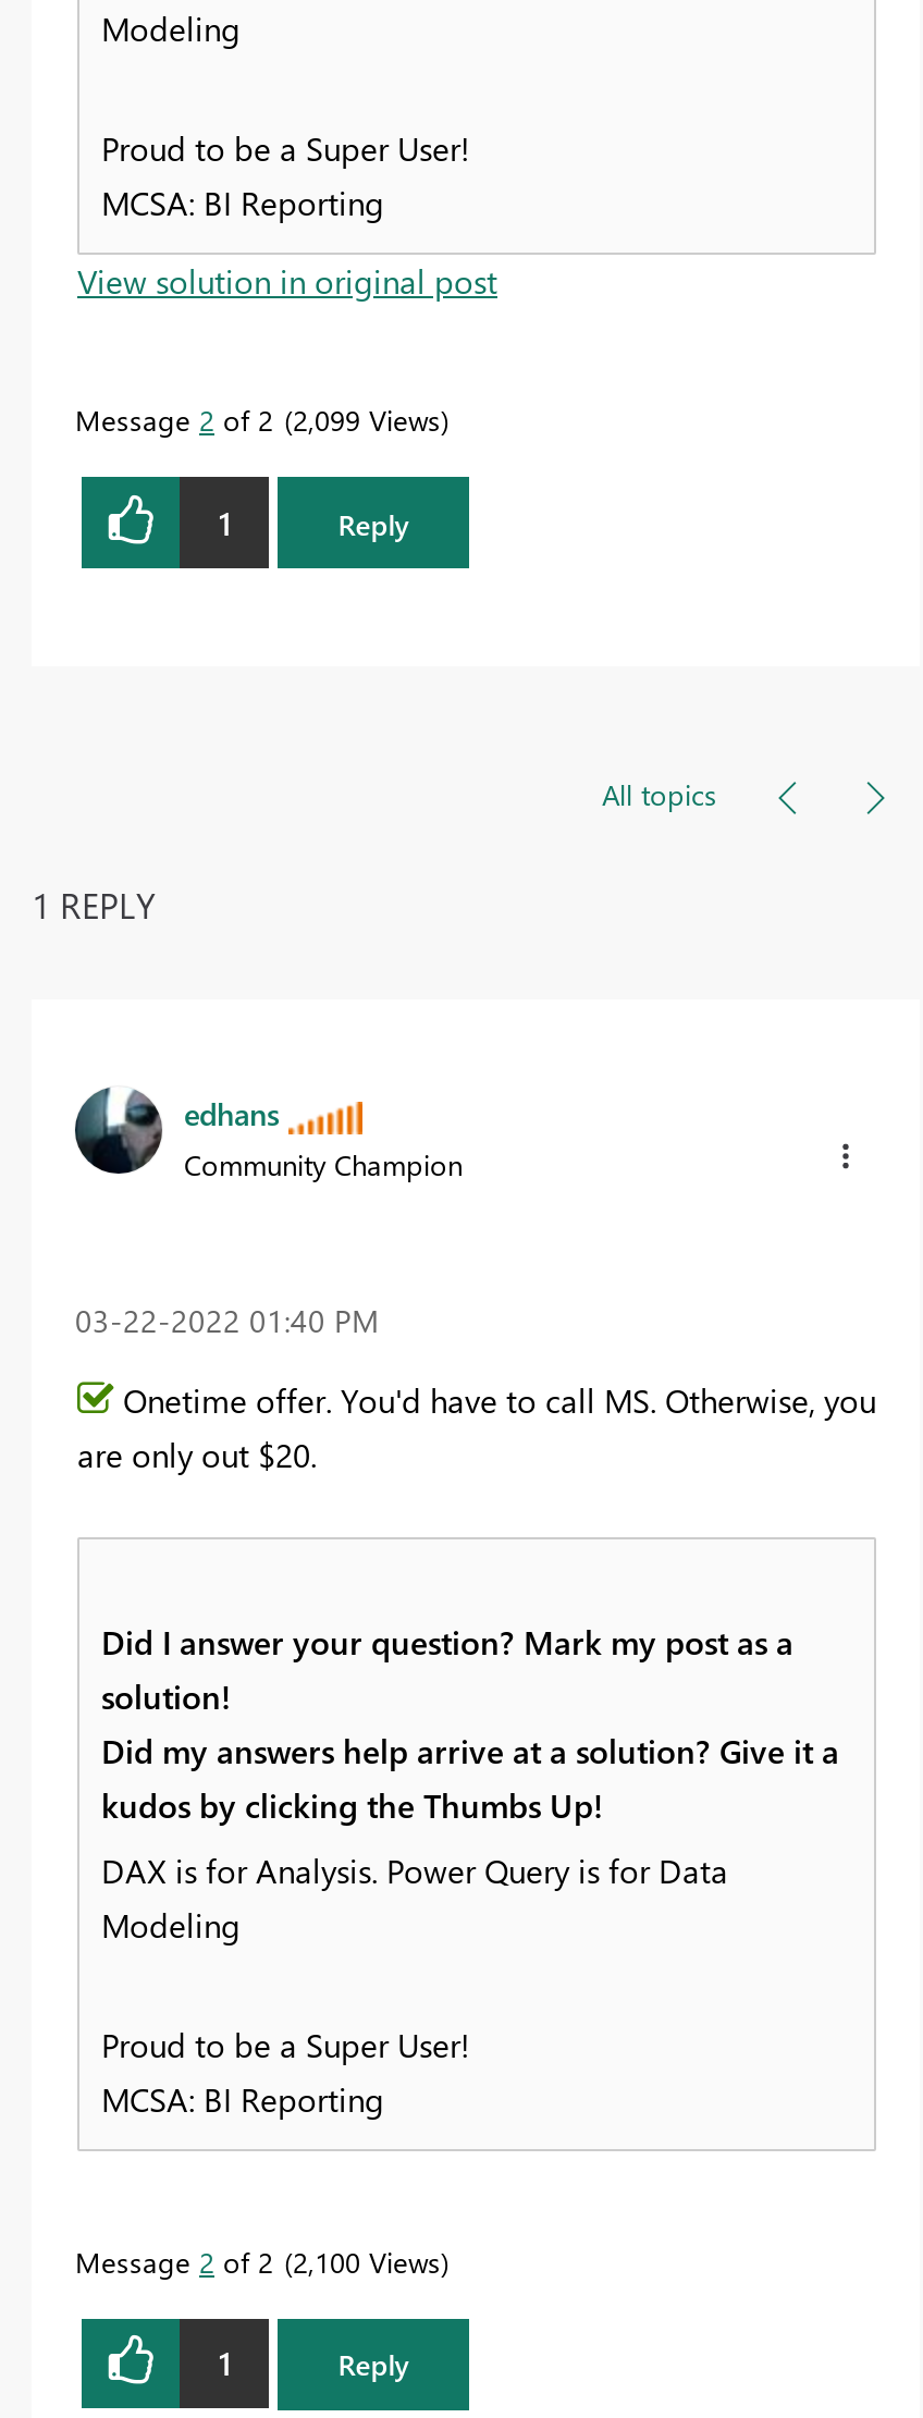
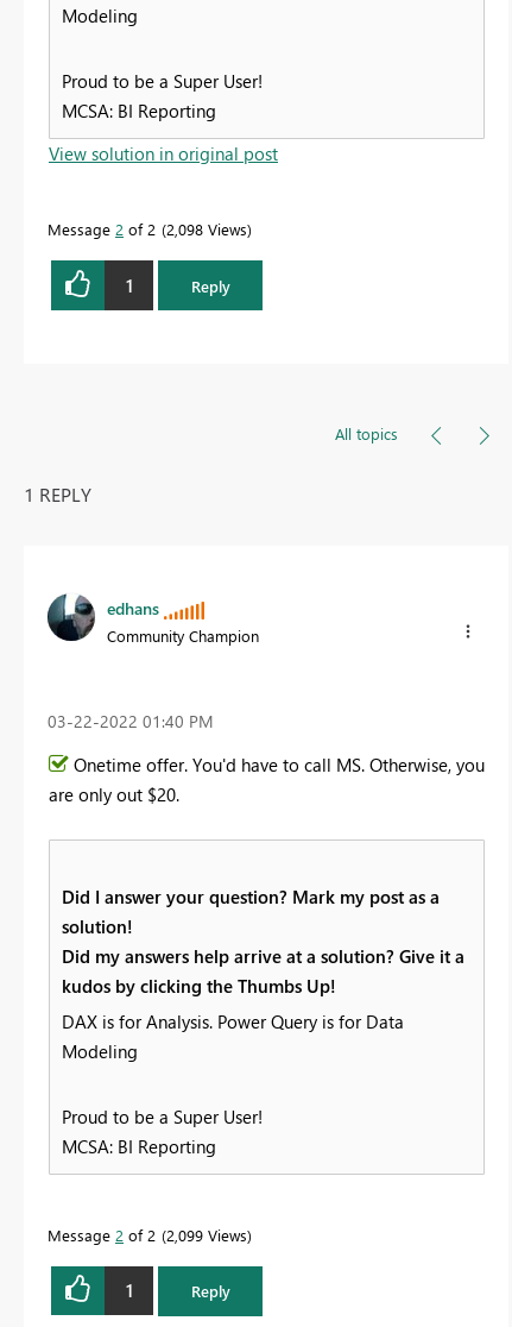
+ Message 2 of 2 2,098 Views

moved down: Message 2 of 2 2,099 Views

- Message 2 of 2 2,100 Views
